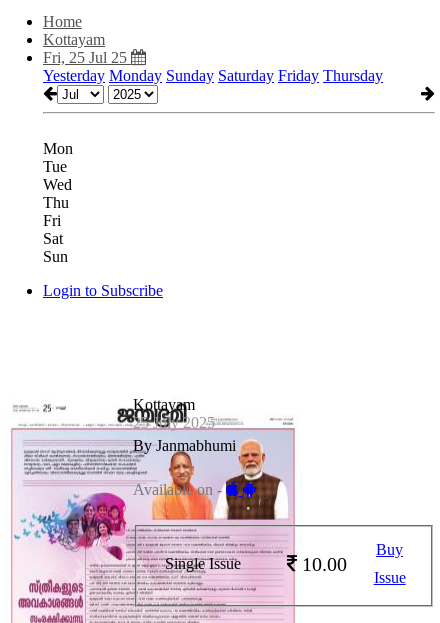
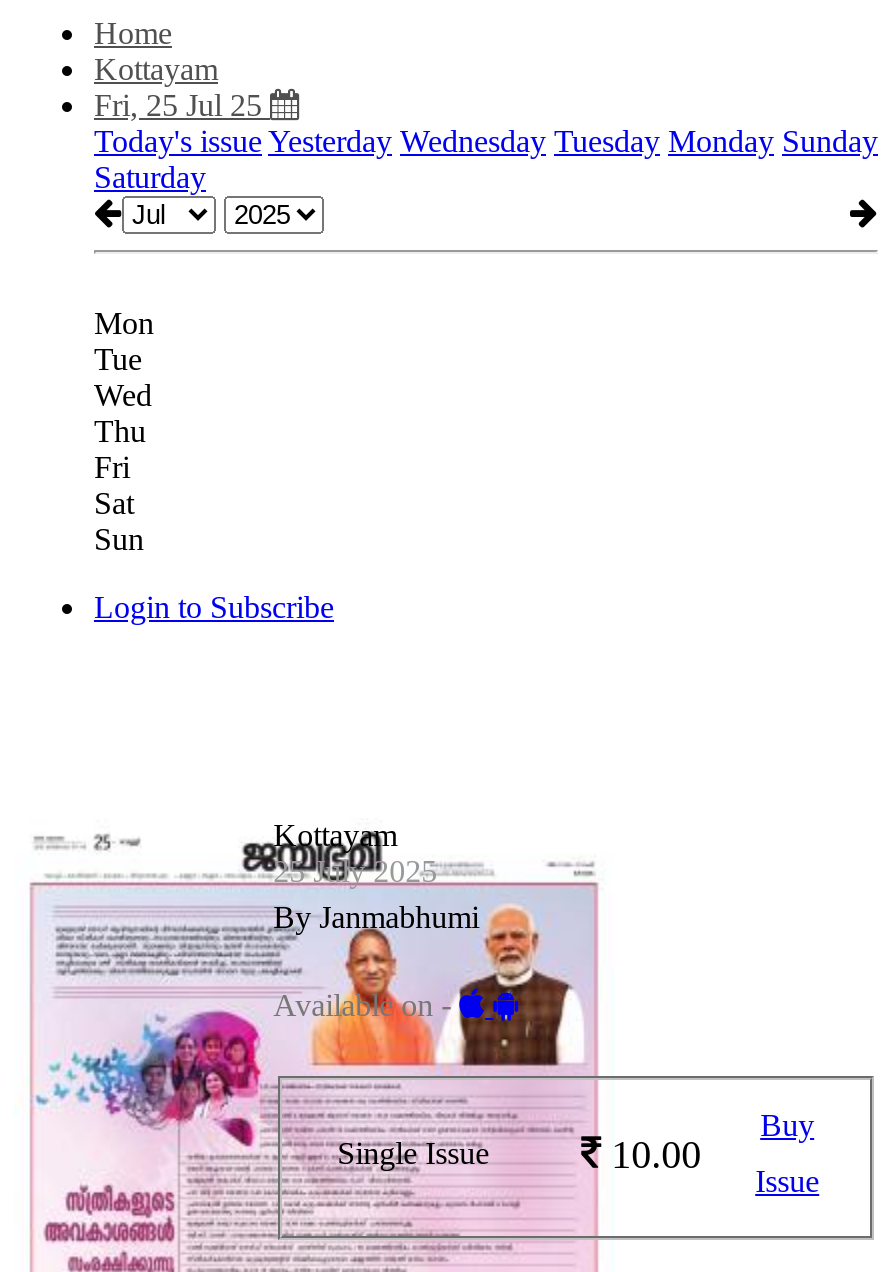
- Yesterday Monday Sunday Saturday Friday Thursday
+ Today's issue Yesterday Wednesday Tuesday Monday Sunday
+ Saturday
